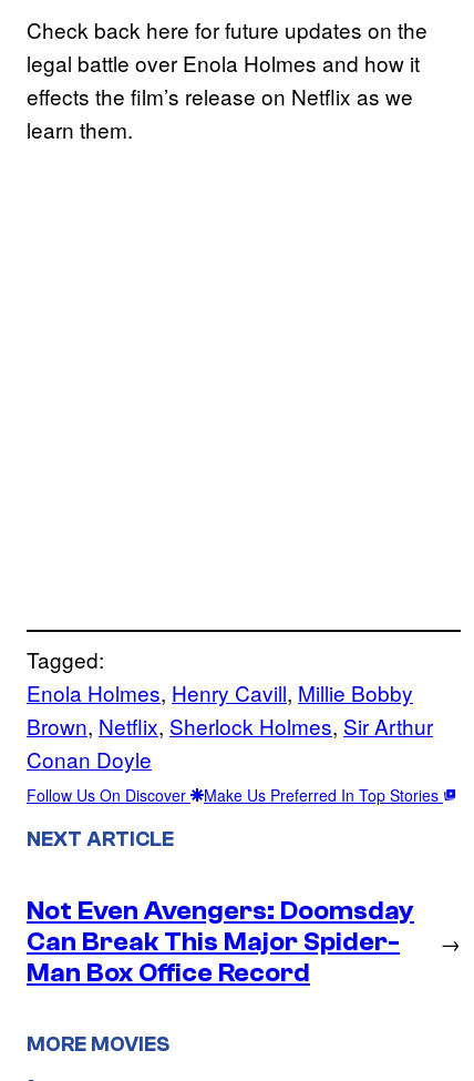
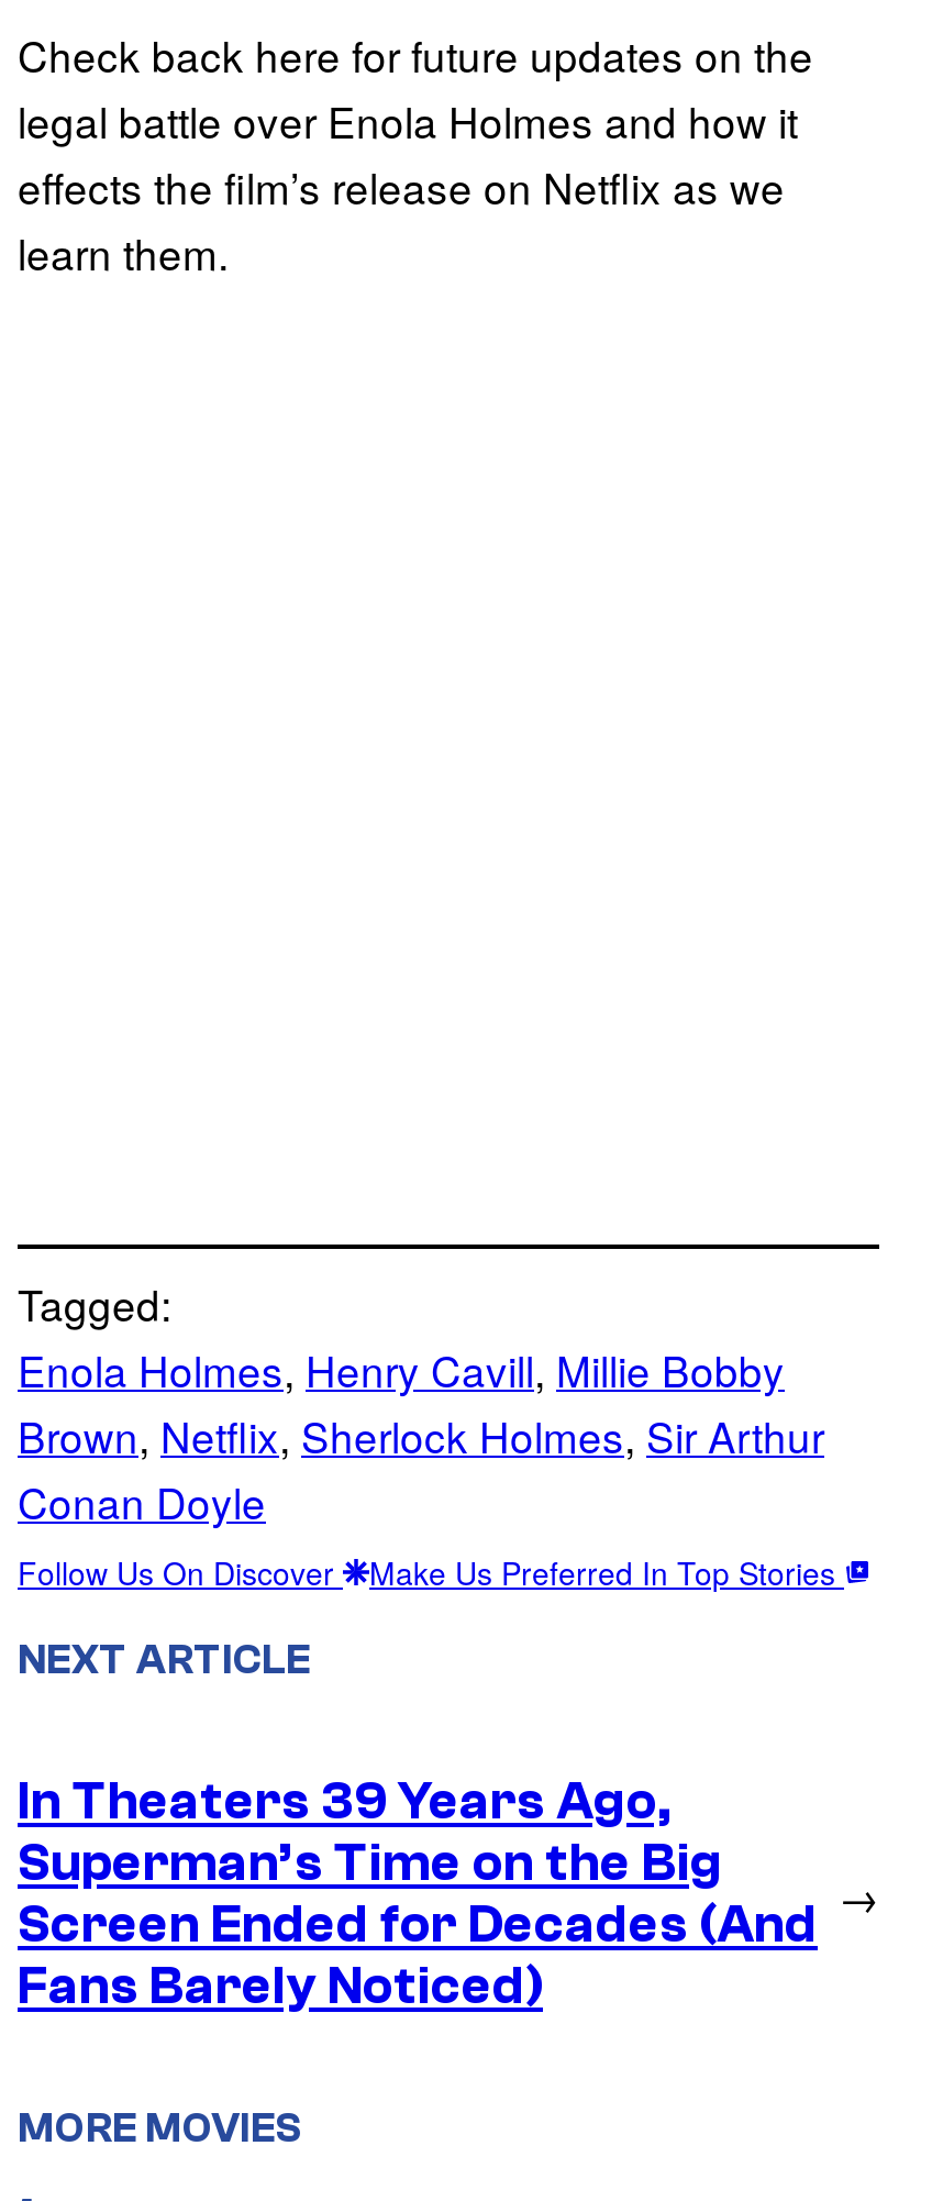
- Not Even Avengers: Doomsday
- Can Break This Major Spider-
- Man Box Office Record
+ In Theaters 39 Years Ago,
+ Superman’s Time on the Big
+ Screen Ended for Decades (And
+ Fans Barely Noticed)
